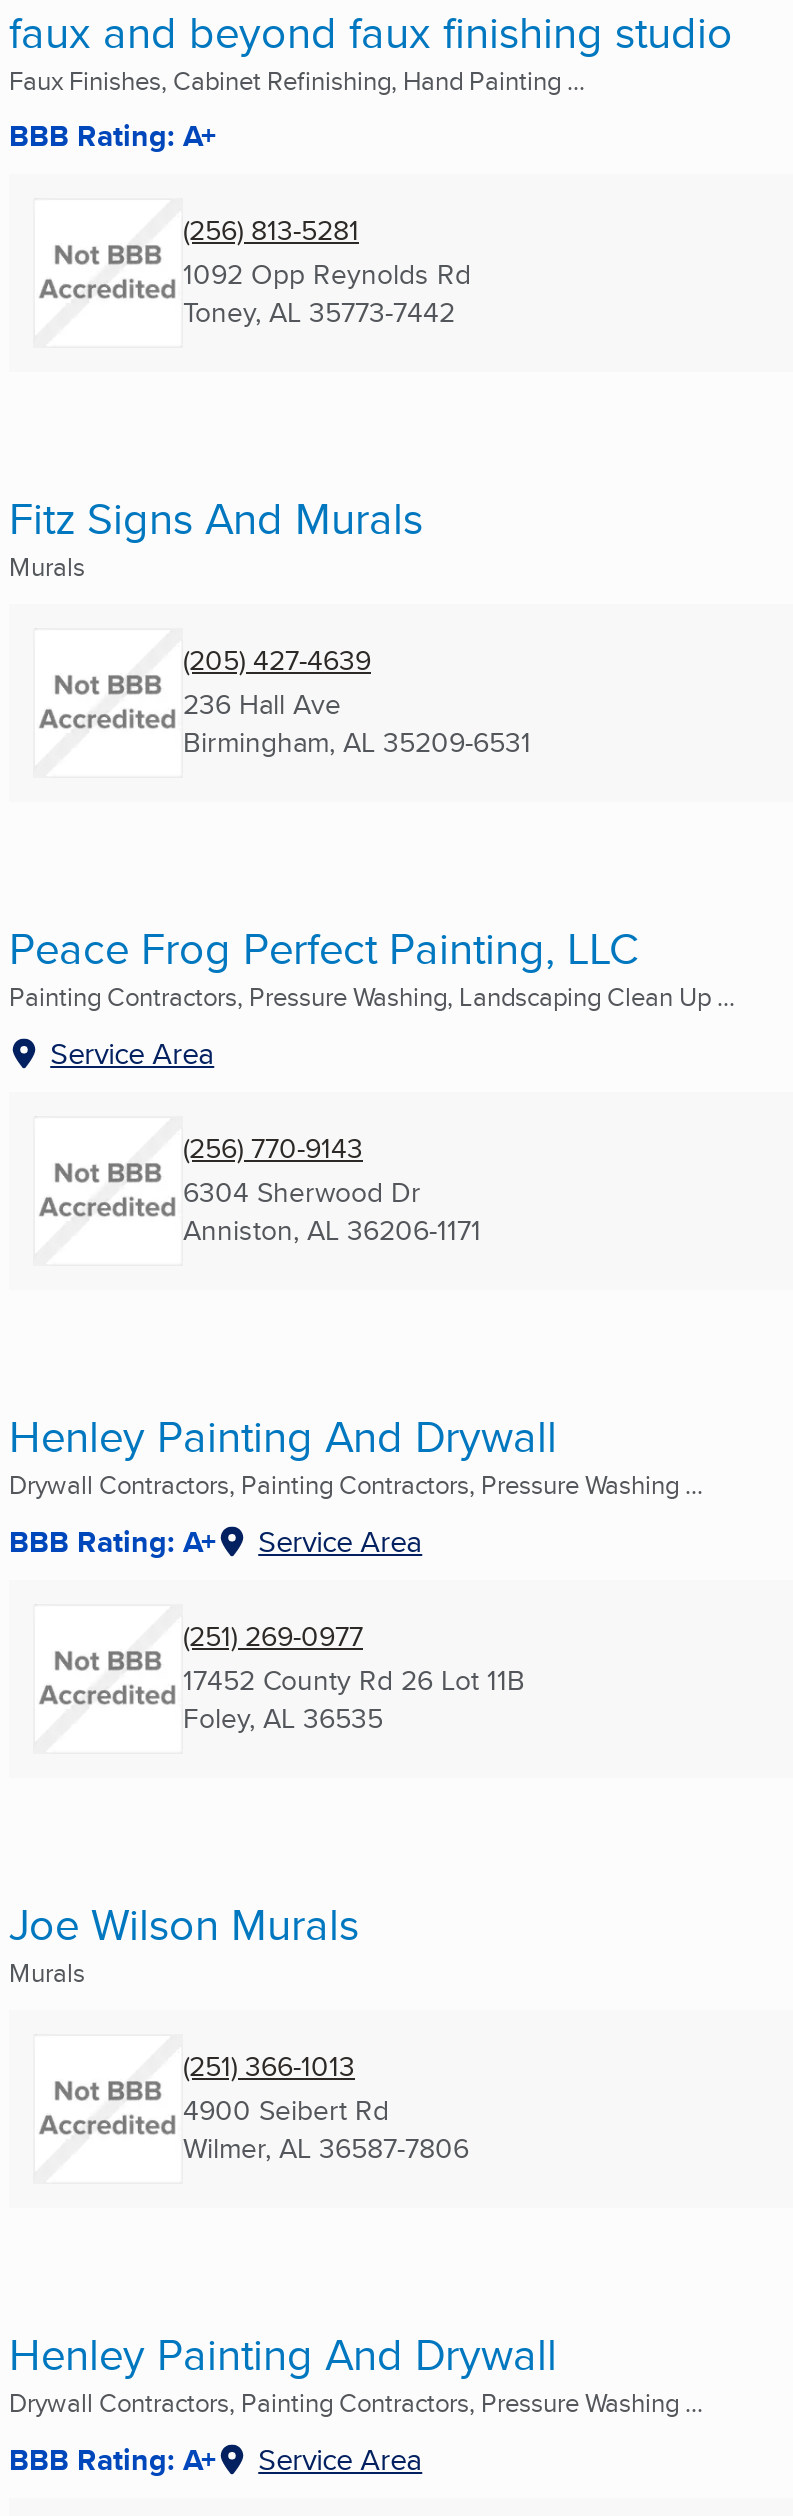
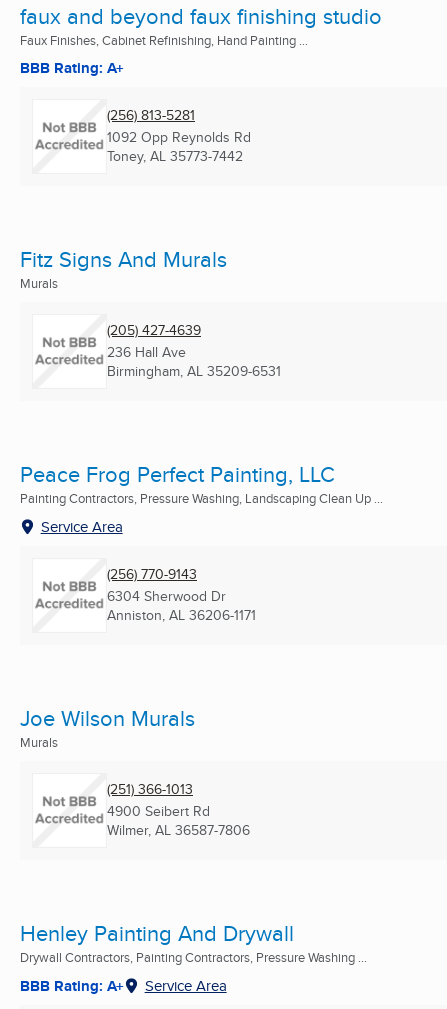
- Henley Painting And Drywall
- Drywall Contractors, Painting Contractors, Pressure Washing ...
- BBB Rating: A+
- Service Area
- (251) 269-0977
- 17452 County Rd 26 Lot 11B
- Foley, AL 36535
